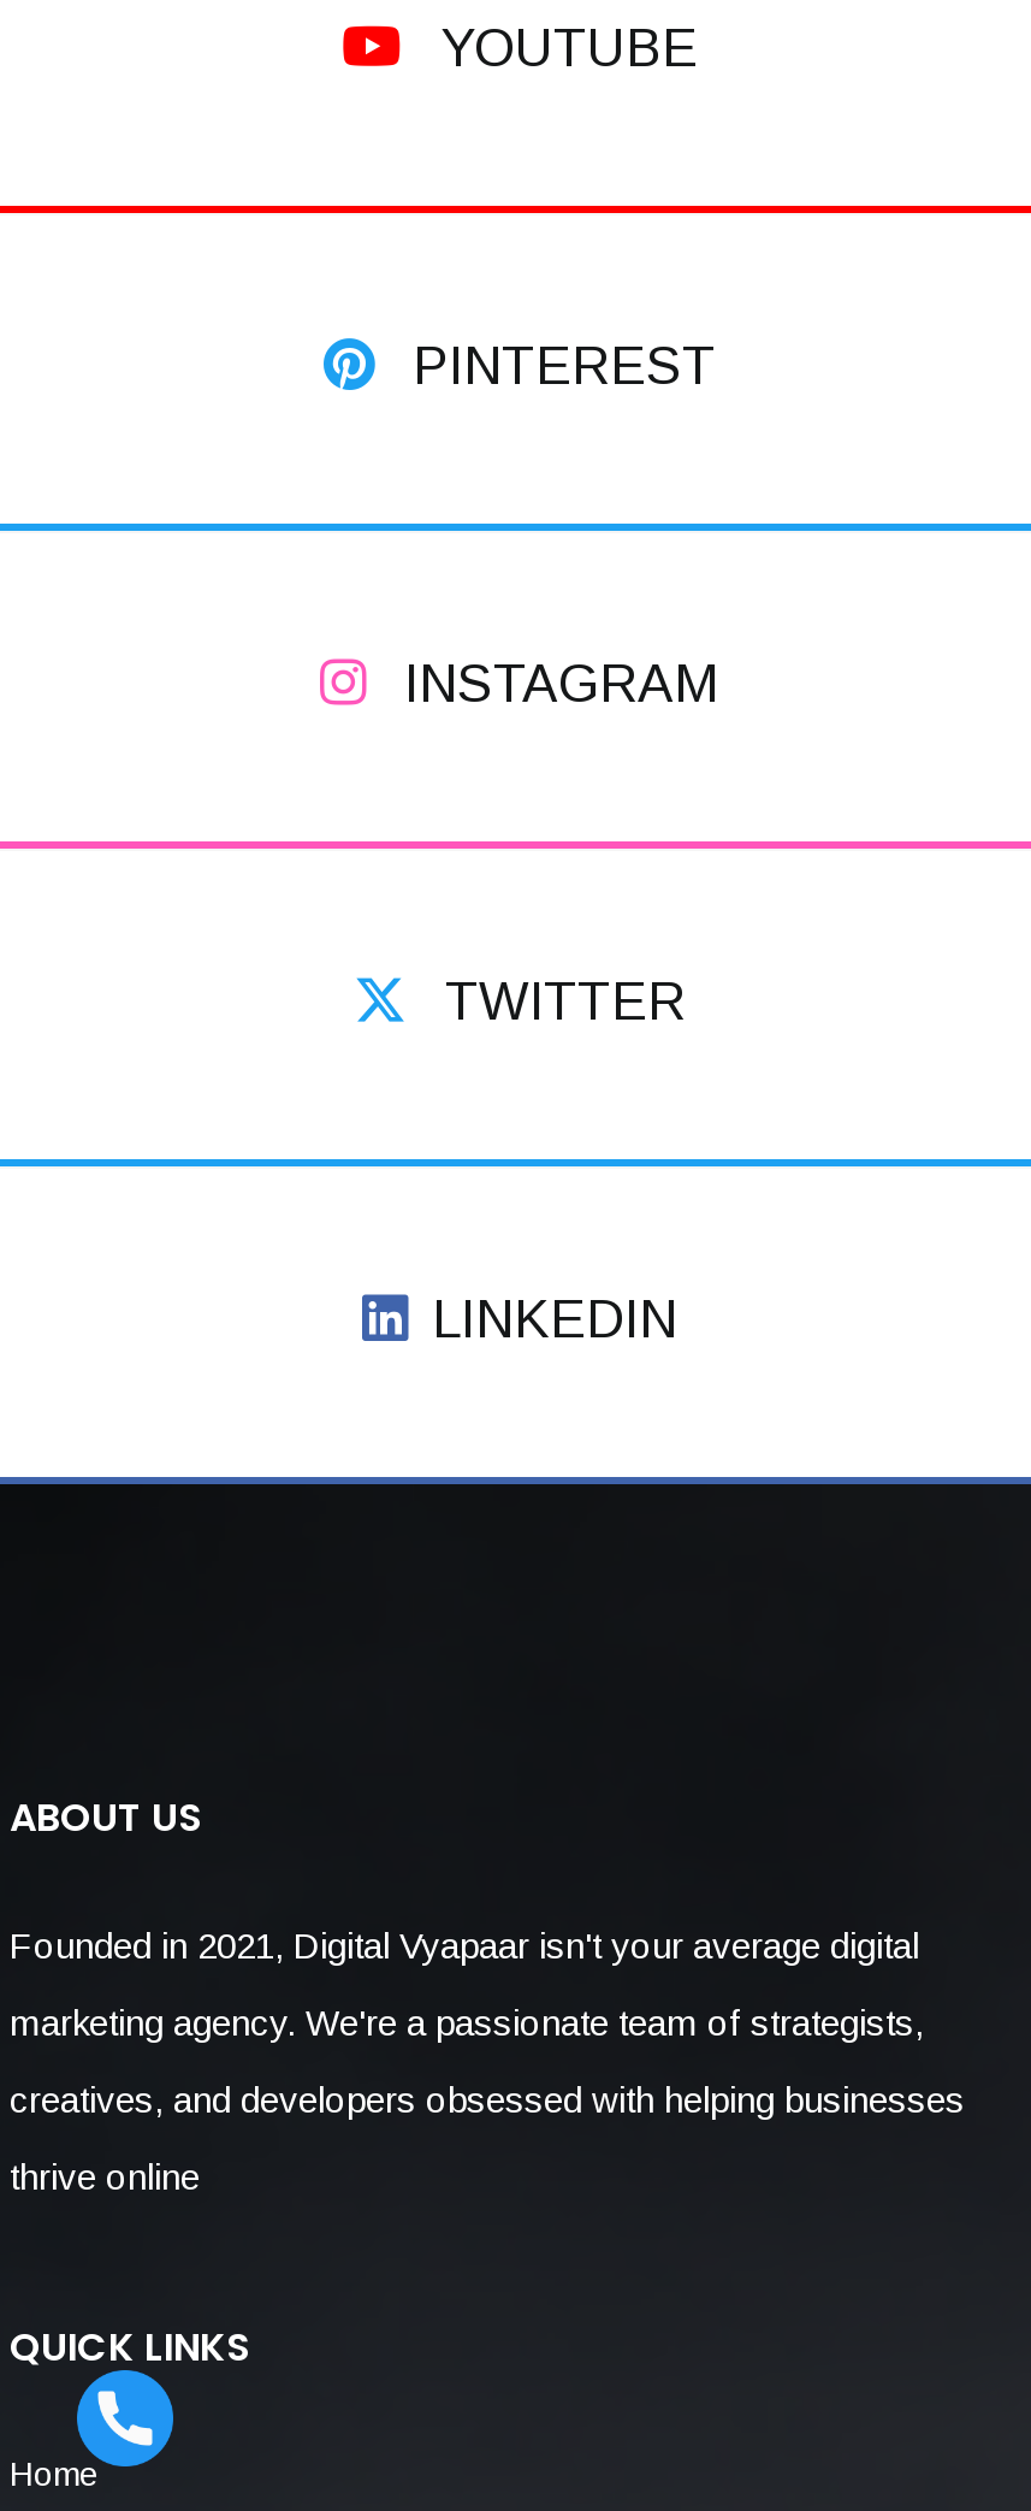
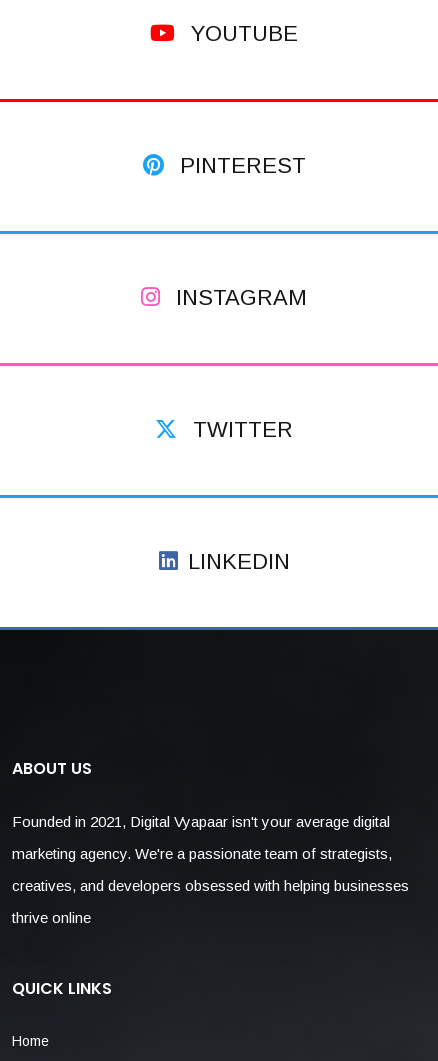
- [image]
